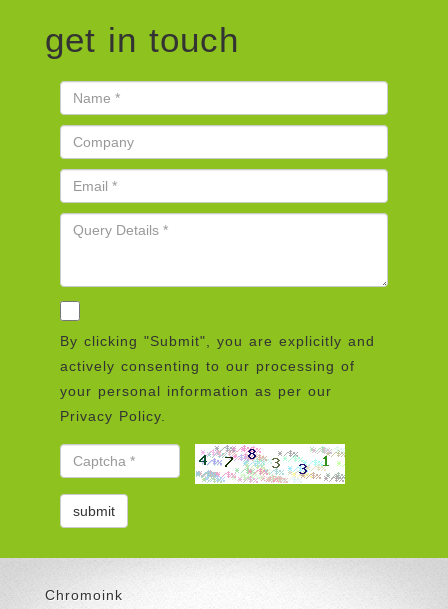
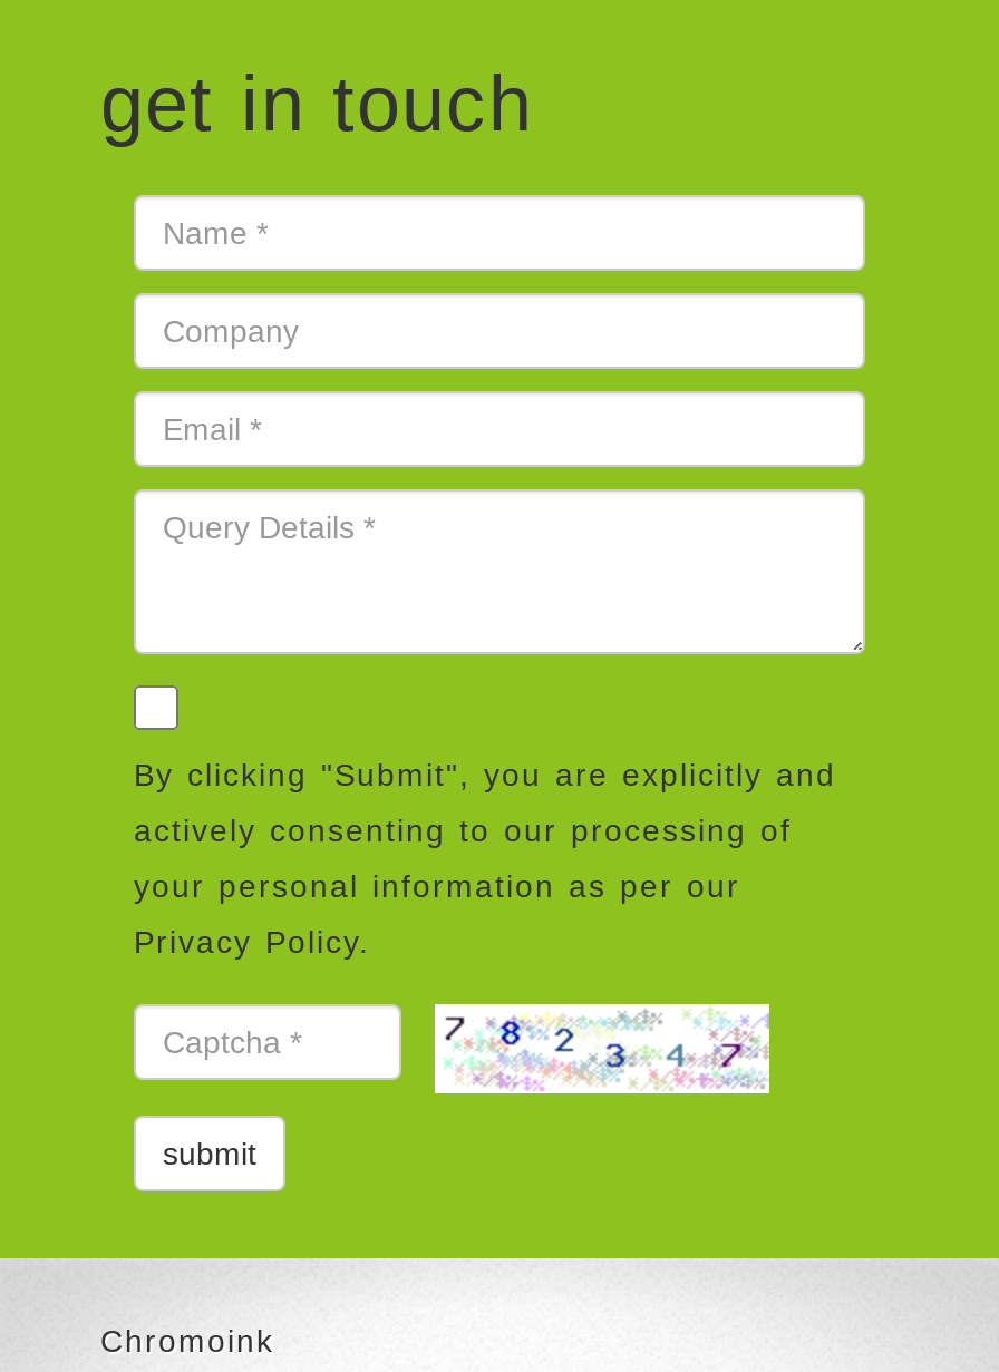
- [image]
+ [image]
